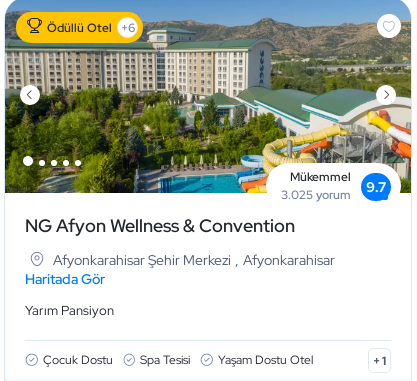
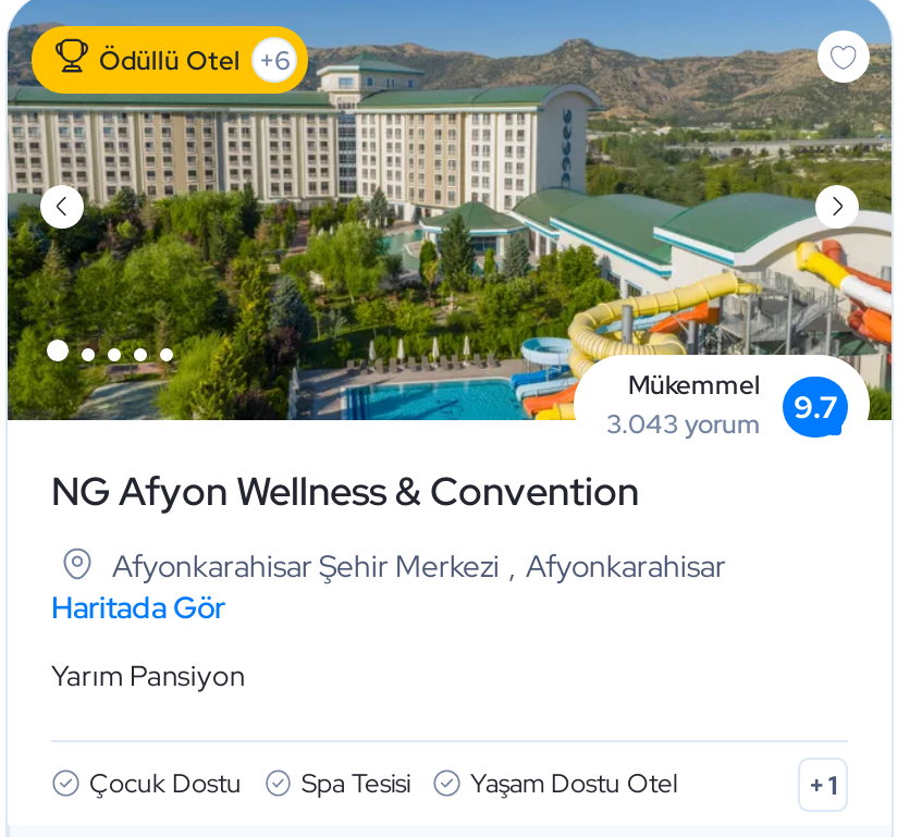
- 3.025 yorum 9.7
+ 3.043 yorum 9.7
